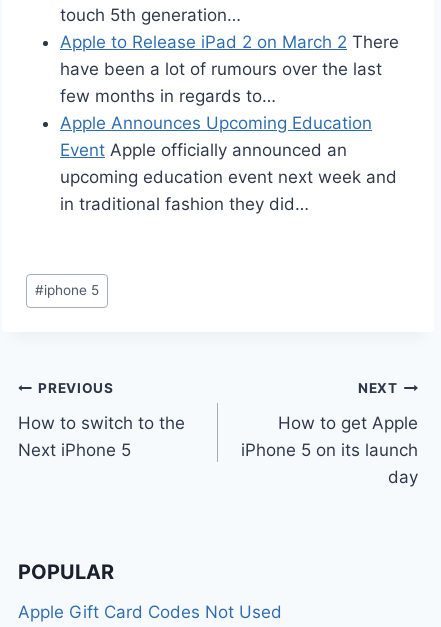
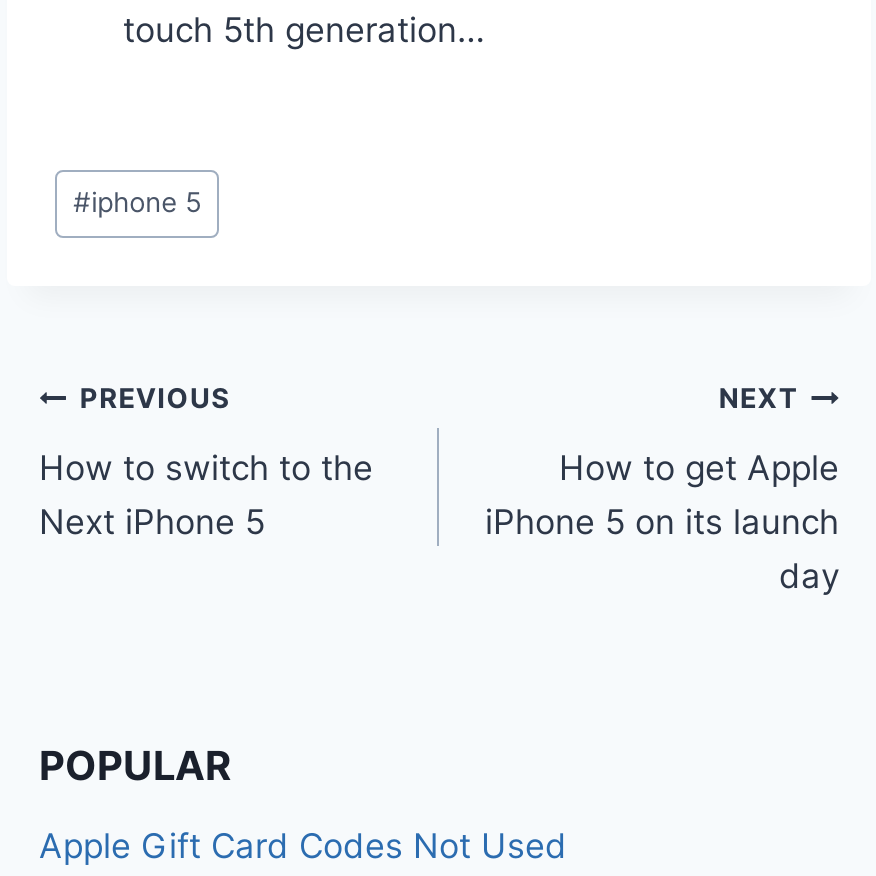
- Apple to Release iPad 2 on March 2 There
- have been a lot of rumours over the last
- few months in regards to…
- Apple Announces Upcoming Education
- Event Apple officially announced an
- upcoming education event next week and
- in traditional fashion they did…
